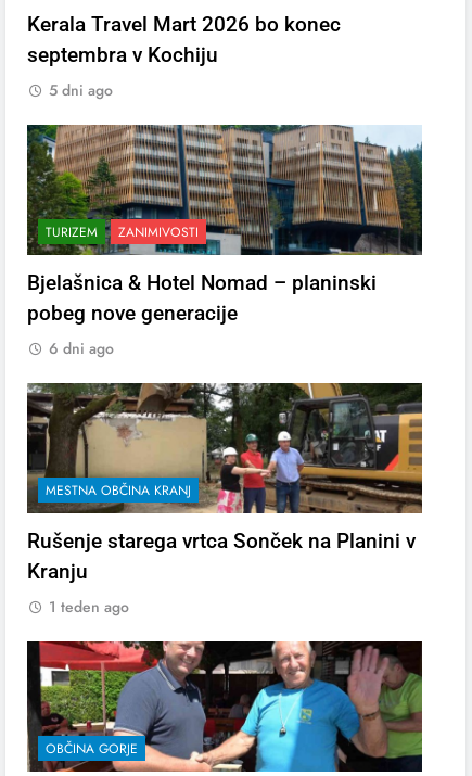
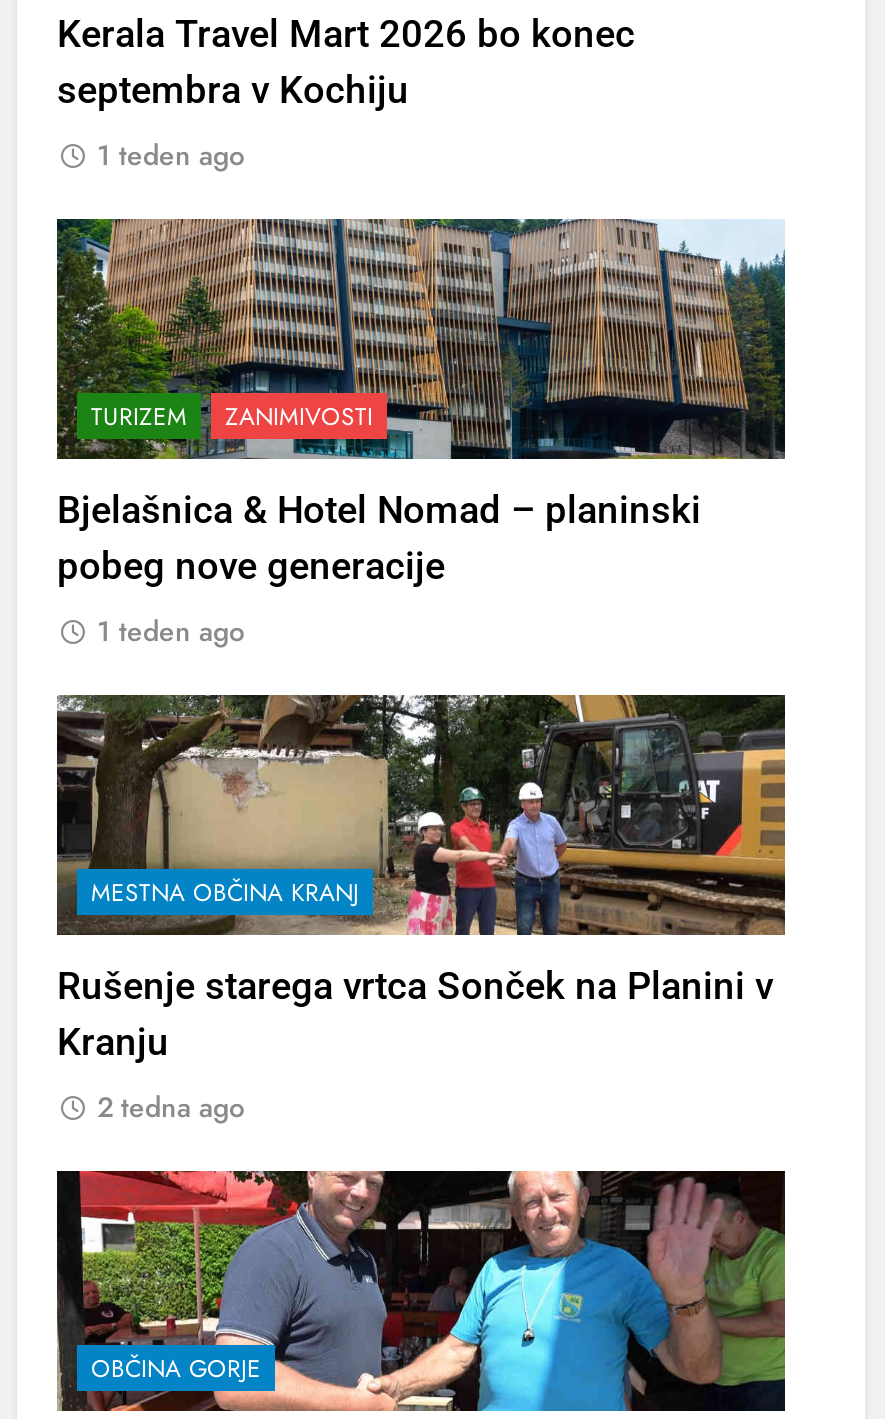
- 5 dni ago
+ 1 teden ago

- 6 dni ago
+ 1 teden ago

- 1 teden ago
+ 2 tedna ago
